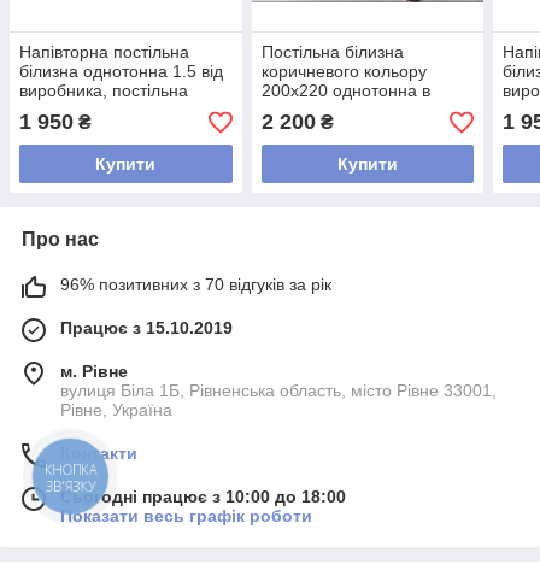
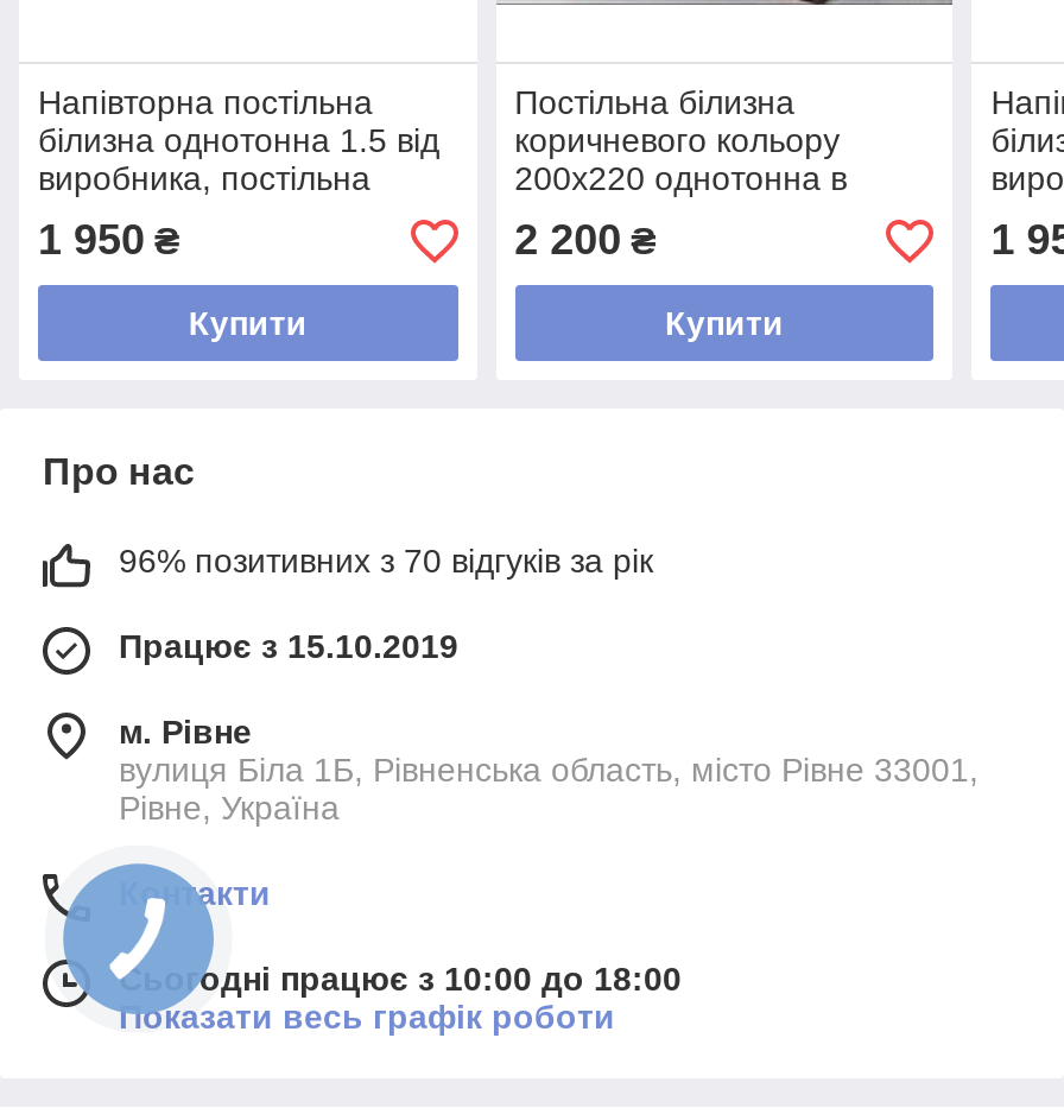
- КНОПКА
- ЗВ'ЯЗКУ
